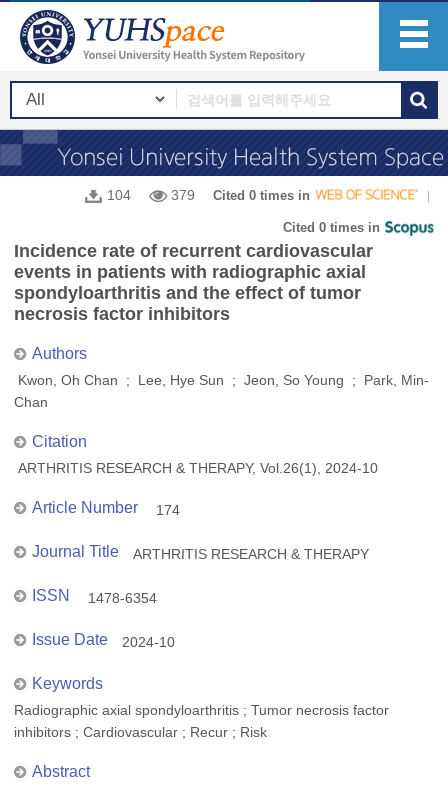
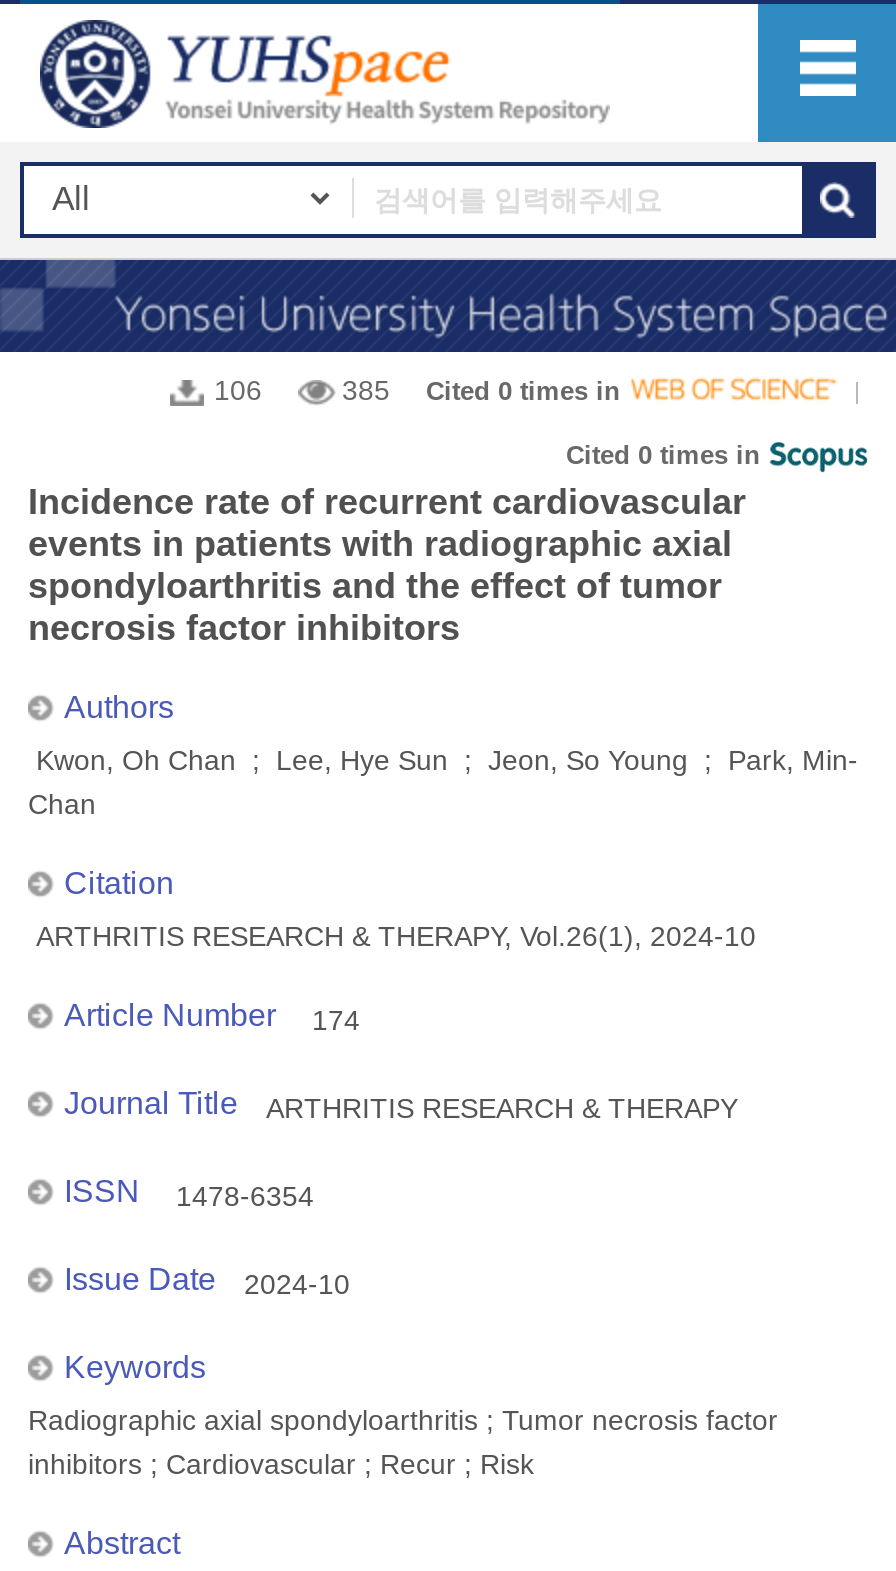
- 104
+ 106

- 379 Cited 0 times in
+ 385 Cited 0 times in
